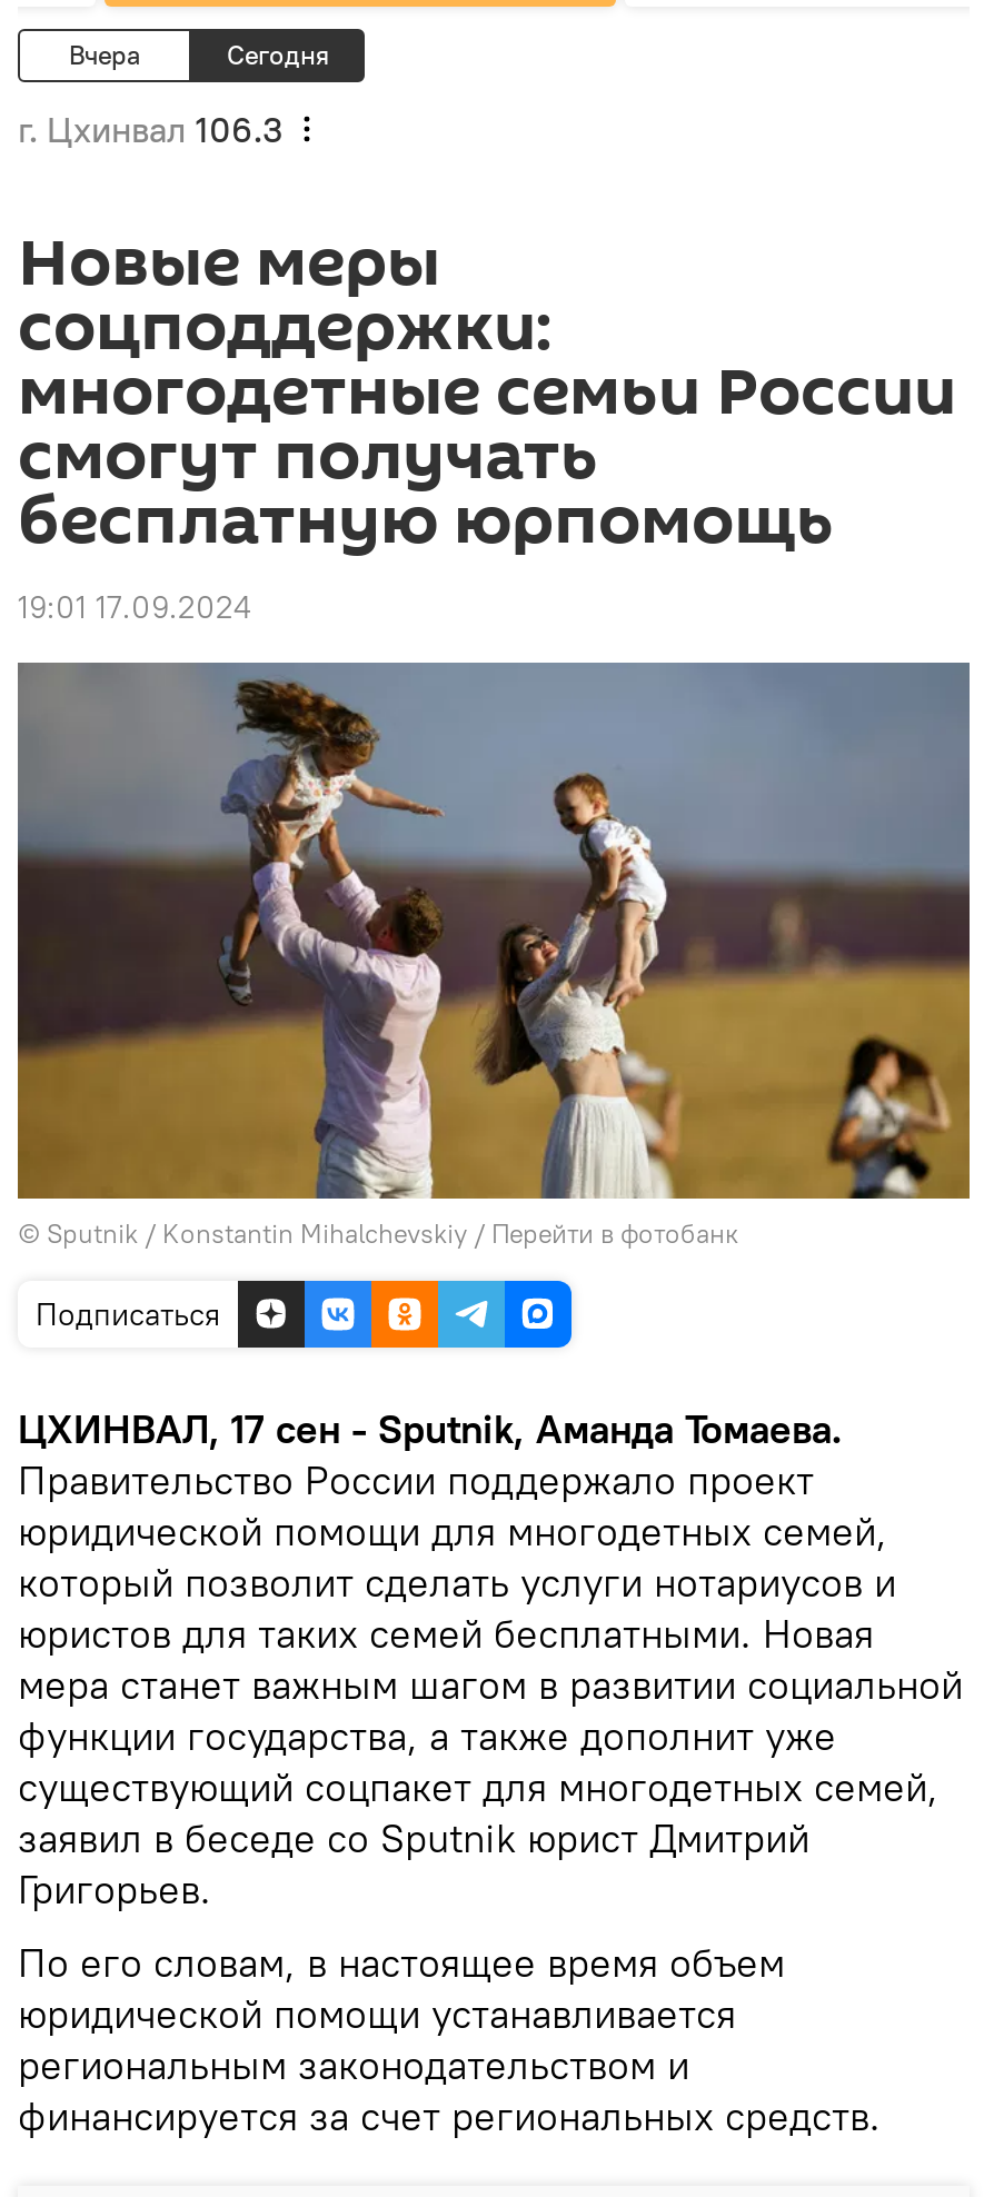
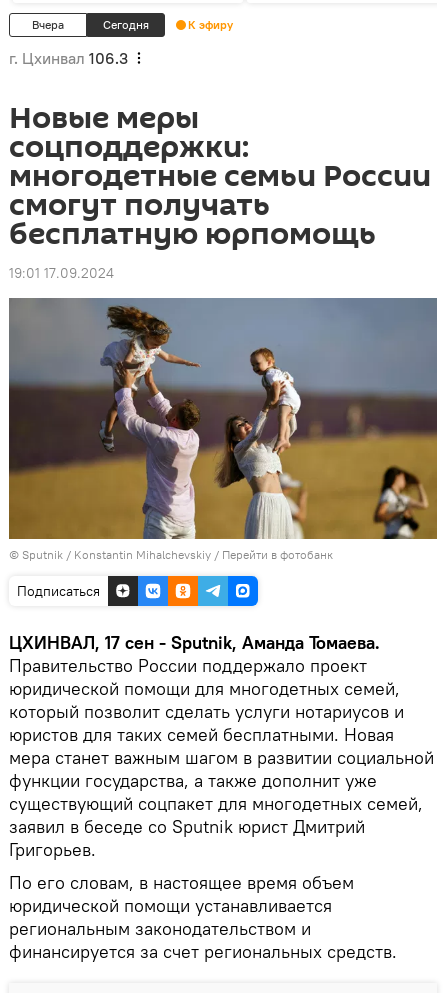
+ К эфиру
